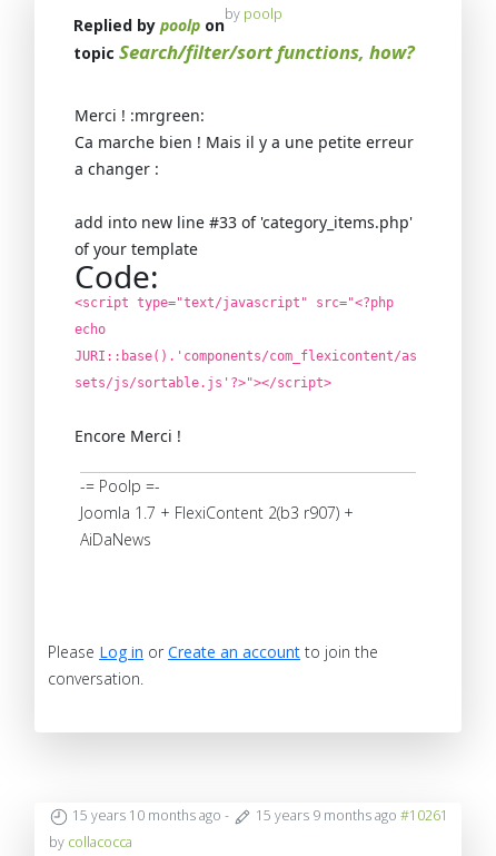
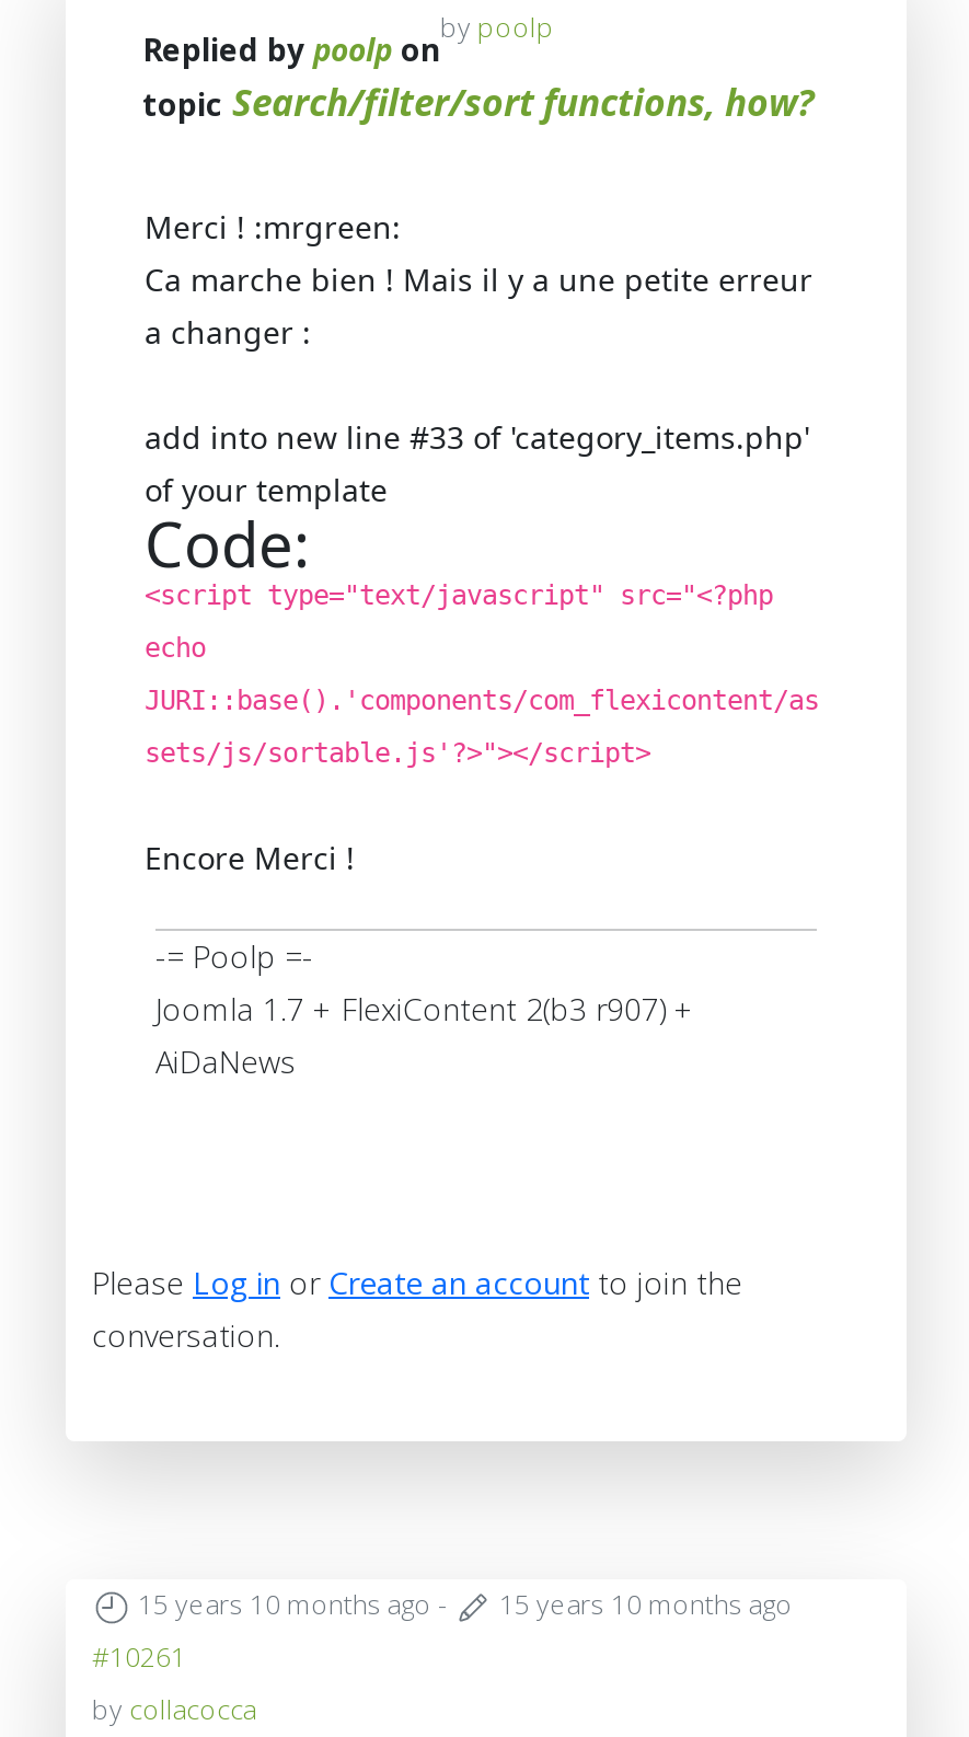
- 15 years 9 months ago #10261
+ 15 years 10 months ago
+ #10261
